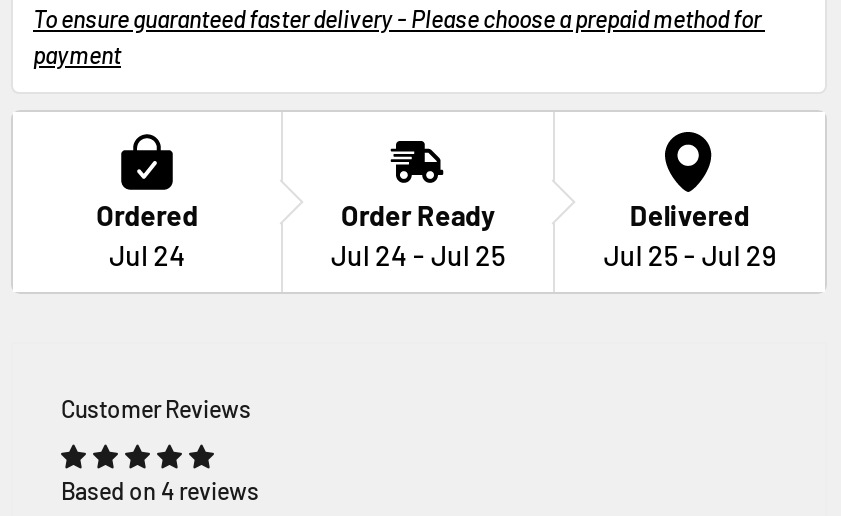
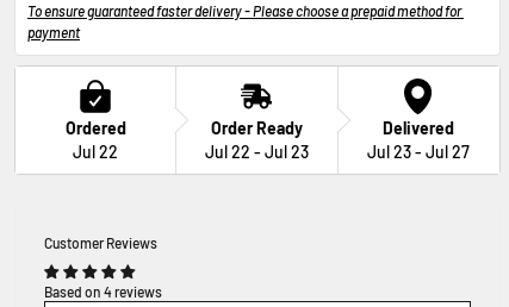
- Jul 24
+ Jul 22

- Jul 24 - Jul 25
+ Jul 22 - Jul 23

- Jul 25 - Jul 29
+ Jul 23 - Jul 27
